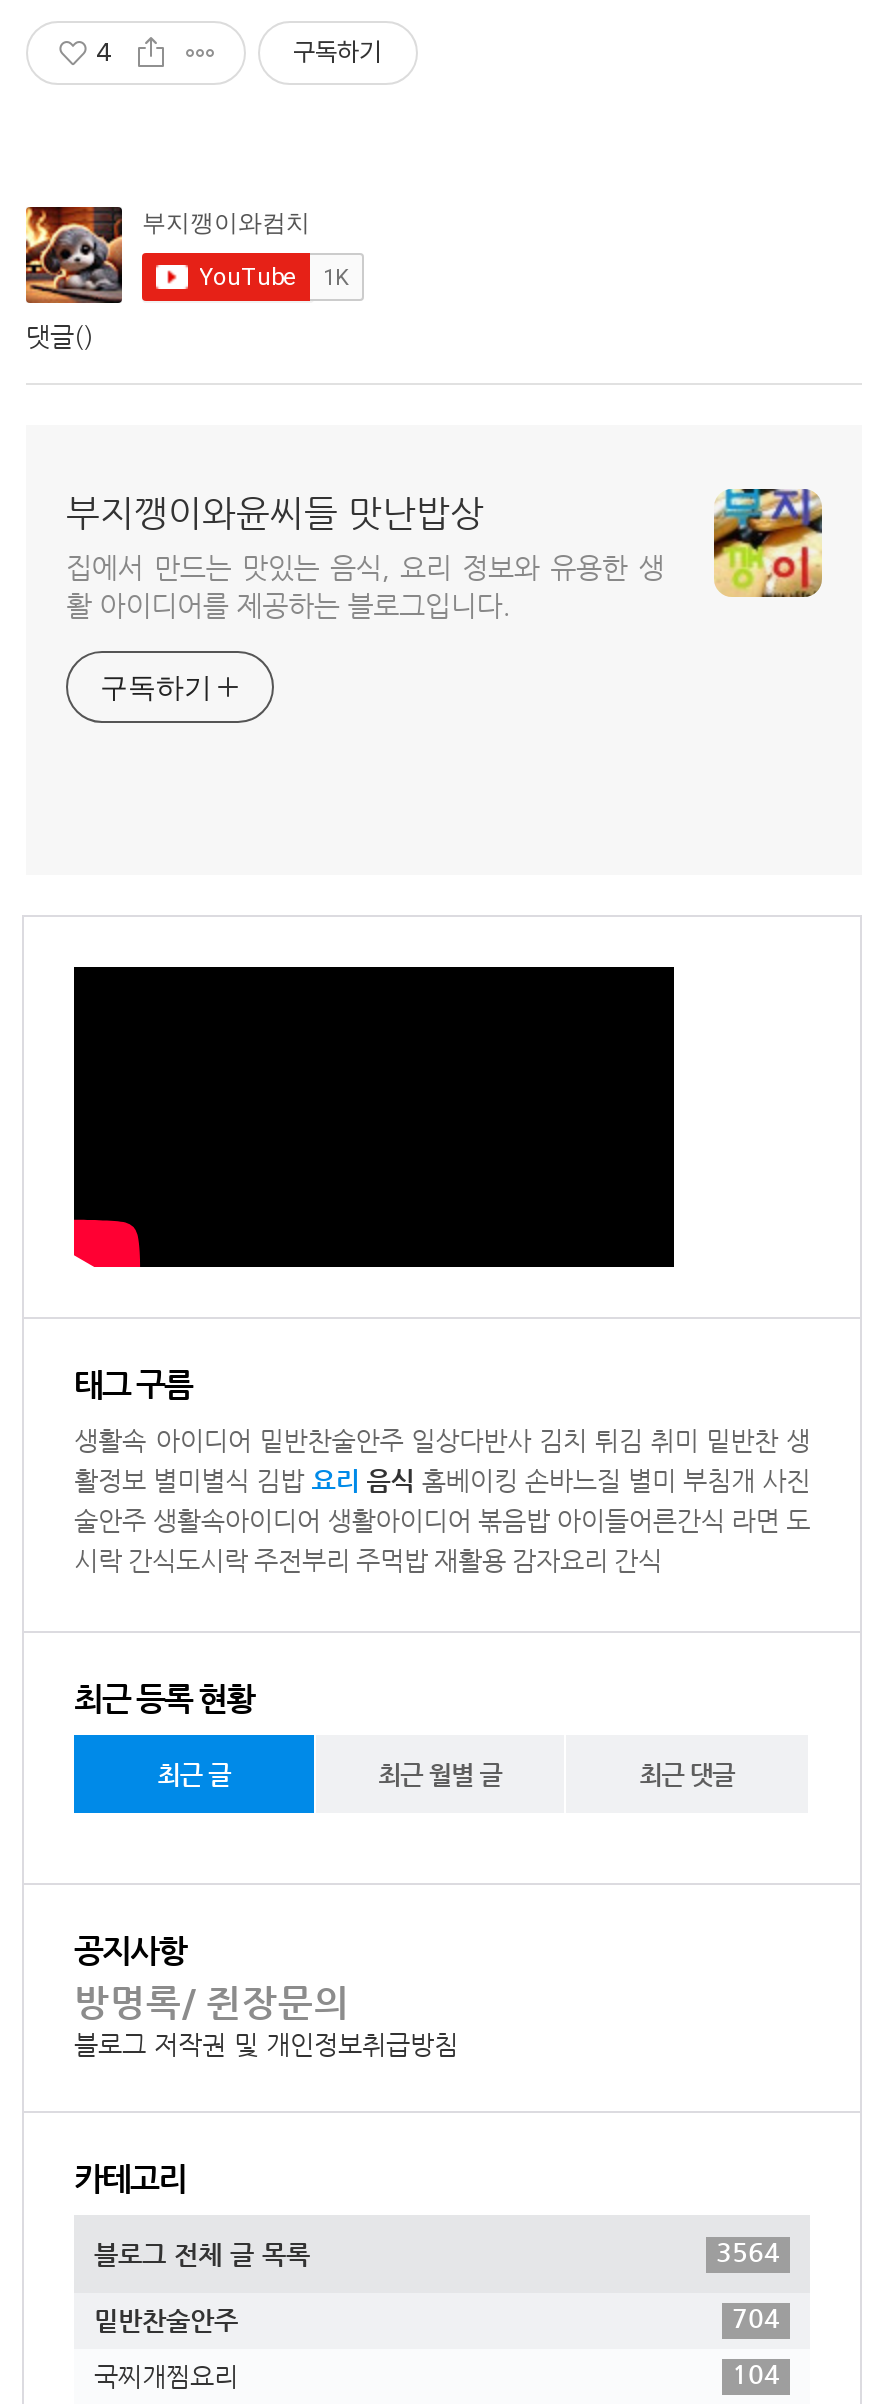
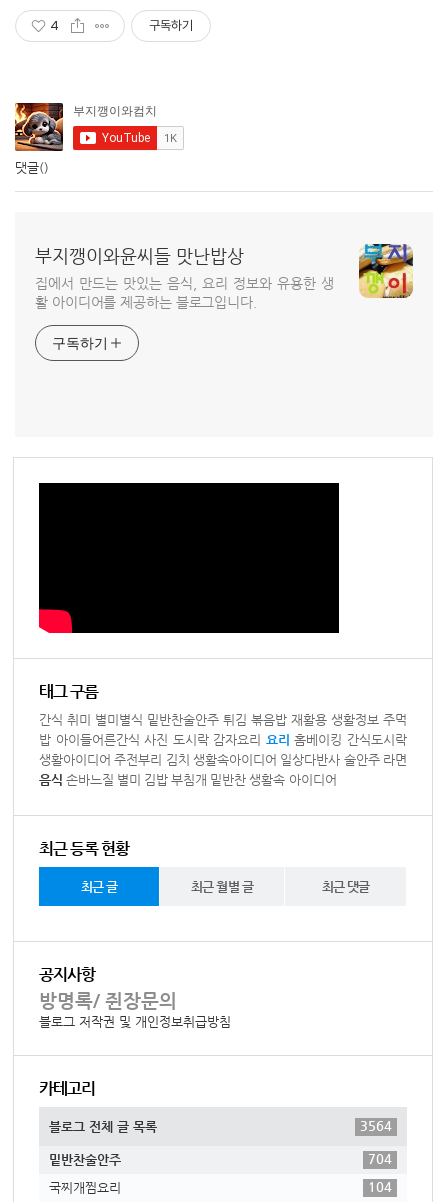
- 생활속 아이디어 밑반찬술안주 일상다반사 김치 튀김 취미 밑반찬 생
- 활정보 별미별식 김밥 요리 음식 홈베이킹 손바느질 별미 부침개 사진
- 술안주 생활속아이디어 생활아이디어 볶음밥 아이들어른간식 라면 도
- 시락 간식도시락 주전부리 주먹밥 재활용 감자요리 간식
+ 간식 취미 별미별식 밑반찬술안주 튀김 볶음밥 재활용 생활정보 주먹
+ 밥 아이들어른간식 사진 도시락 감자요리 요리 홈베이킹 간식도시락
+ 생활아이디어 주전부리 김치 생활속아이디어 일상다반사 술안주 라면
+ 음식 손바느질 별미 김밥 부침개 밑반찬 생활속 아이디어
